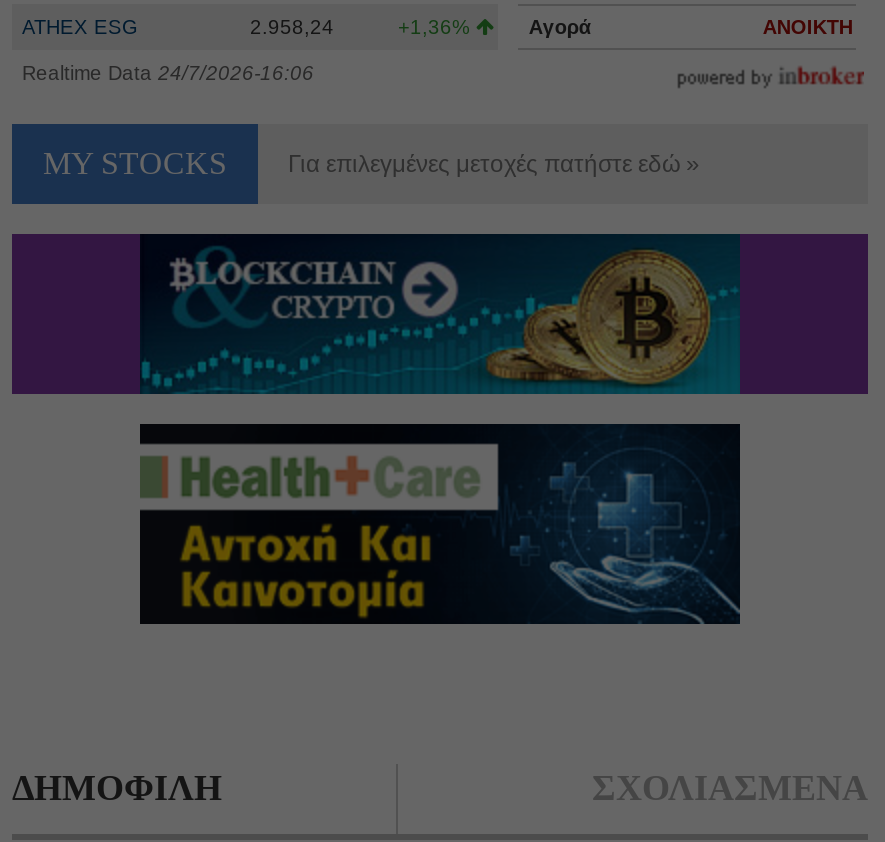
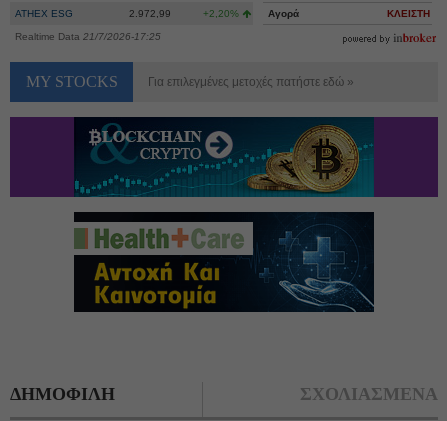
- 2.958,24
+ 2.972,99

- +1,36%
+ +2,20%

- ΑΝΟΙΚΤΗ
+ ΚΛΕΙΣΤΗ

- Realtime Data 24/7/2026-16:06
+ Realtime Data 21/7/2026-17:25
